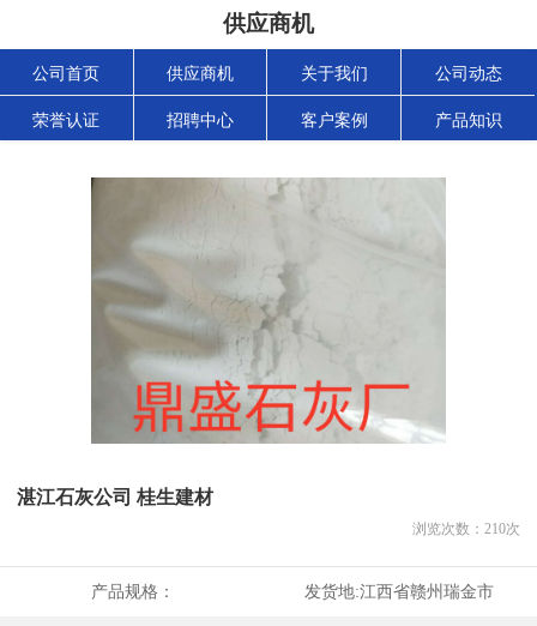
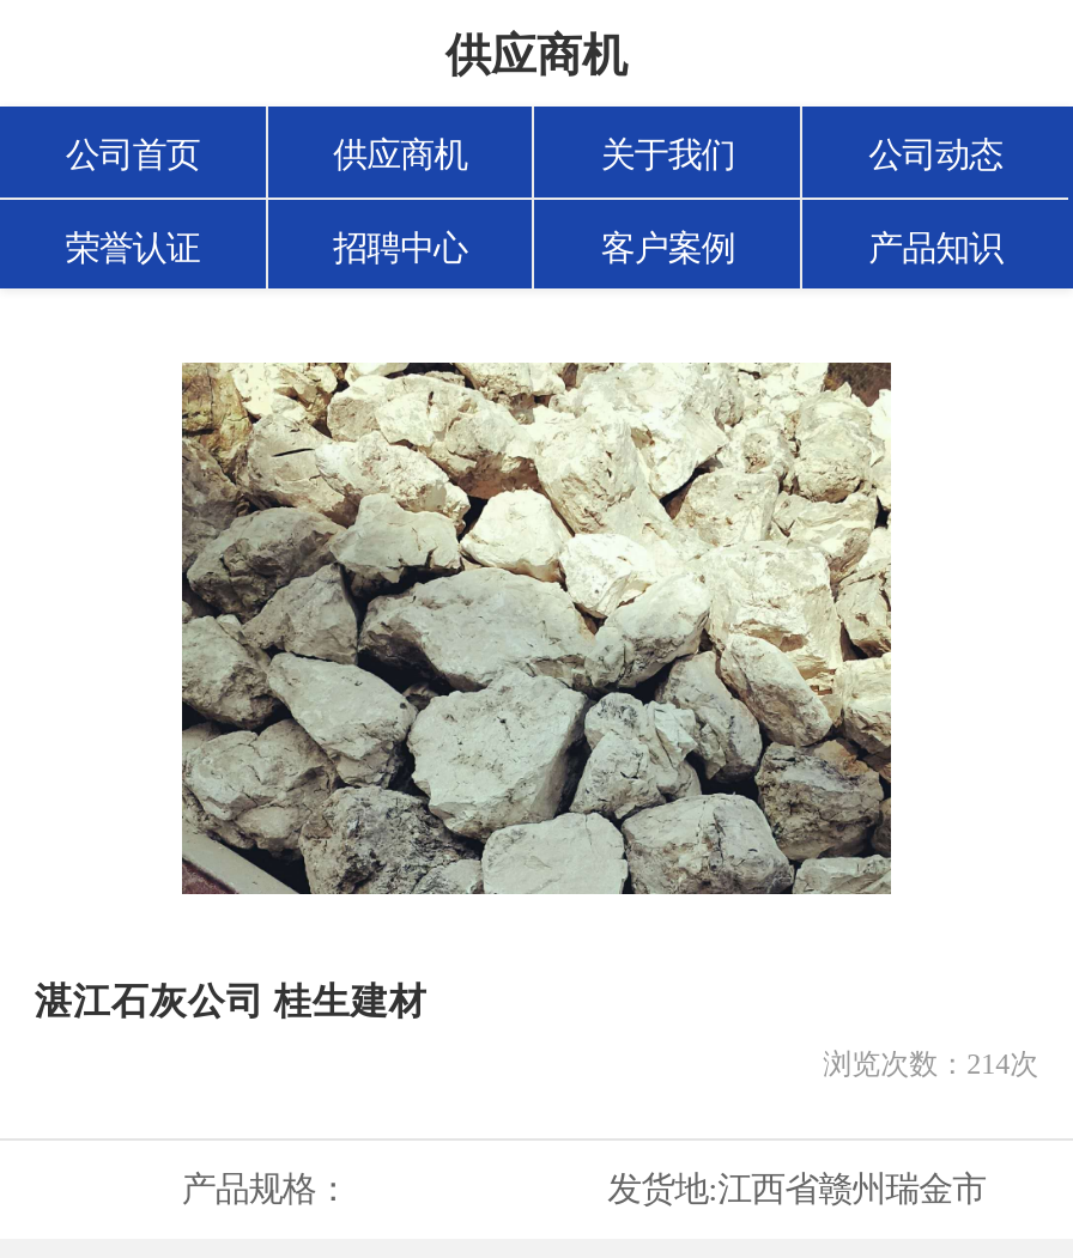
- [image]
+ [image]

- 浏览次数：210次
+ 浏览次数：214次
